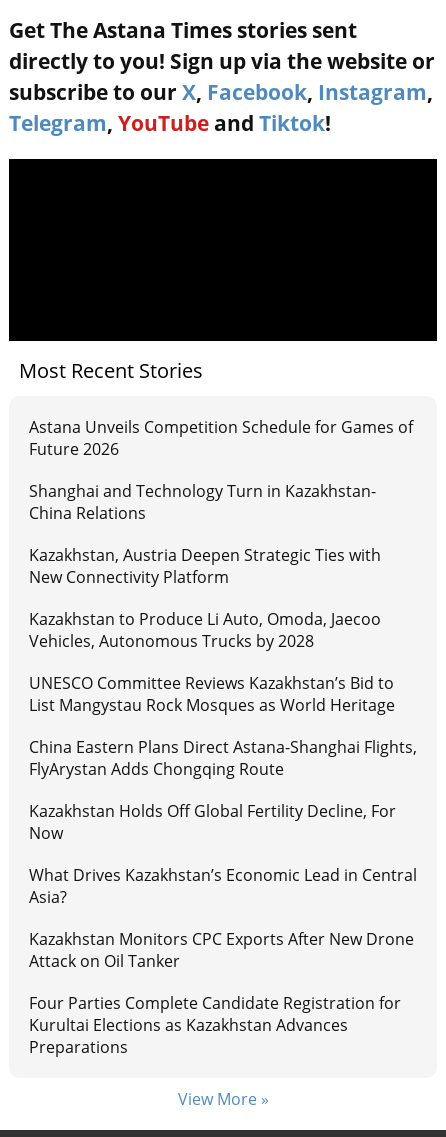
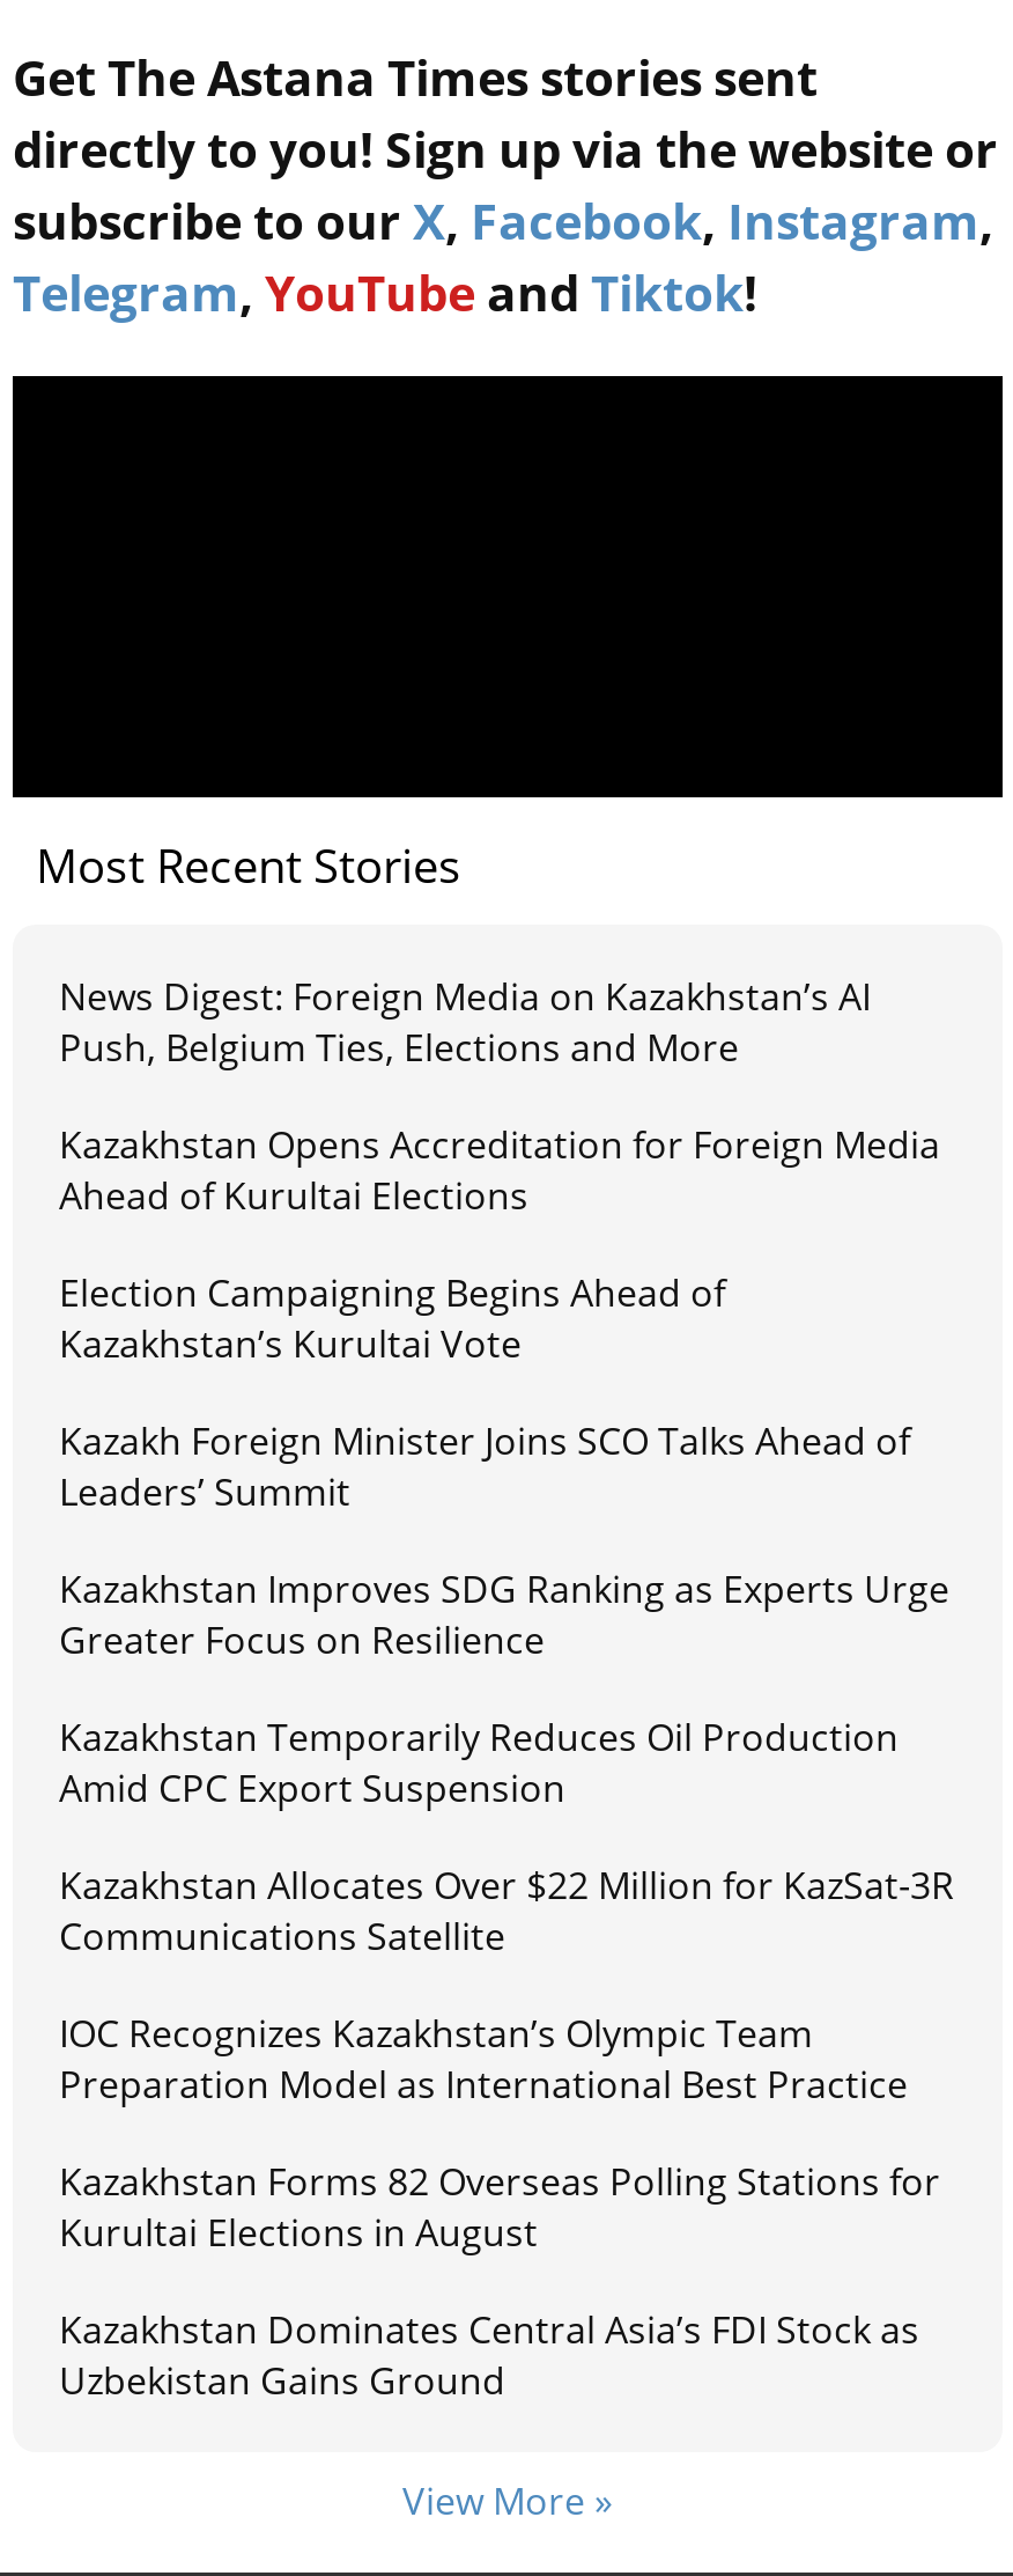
- Astana Unveils Competition Schedule for Games of
- Future 2026
+ News Digest: Foreign Media on Kazakhstan’s AI
+ Push, Belgium Ties, Elections and More

- Shanghai and Technology Turn in Kazakhstan-
- China Relations
+ Kazakhstan Opens Accreditation for Foreign Media
+ Ahead of Kurultai Elections

- Kazakhstan, Austria Deepen Strategic Ties with
- New Connectivity Platform
+ Election Campaigning Begins Ahead of
+ Kazakhstan’s Kurultai Vote

- Kazakhstan to Produce Li Auto, Omoda, Jaecoo
- Vehicles, Autonomous Trucks by 2028
+ Kazakh Foreign Minister Joins SCO Talks Ahead of
+ Leaders’ Summit

- UNESCO Committee Reviews Kazakhstan’s Bid to
- List Mangystau Rock Mosques as World Heritage
+ Kazakhstan Improves SDG Ranking as Experts Urge
+ Greater Focus on Resilience

- China Eastern Plans Direct Astana-Shanghai Flights,
- FlyArystan Adds Chongqing Route
+ Kazakhstan Temporarily Reduces Oil Production
+ Amid CPC Export Suspension

- Kazakhstan Holds Off Global Fertility Decline, For
- Now
+ Kazakhstan Allocates Over $22 Million for KazSat-3R
+ Communications Satellite

- What Drives Kazakhstan’s Economic Lead in Central
- Asia?
+ IOC Recognizes Kazakhstan’s Olympic Team
+ Preparation Model as International Best Practice

- Kazakhstan Monitors CPC Exports After New Drone
- Attack on Oil Tanker
+ Kazakhstan Forms 82 Overseas Polling Stations for
+ Kurultai Elections in August

- Four Parties Complete Candidate Registration for
- Kurultai Elections as Kazakhstan Advances
- Preparations
+ Kazakhstan Dominates Central Asia’s FDI Stock as
+ Uzbekistan Gains Ground
